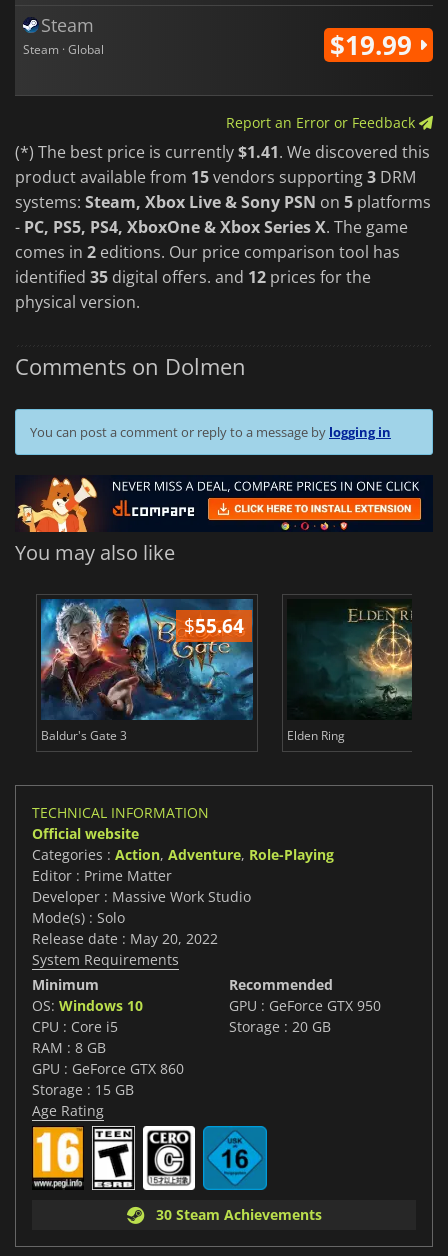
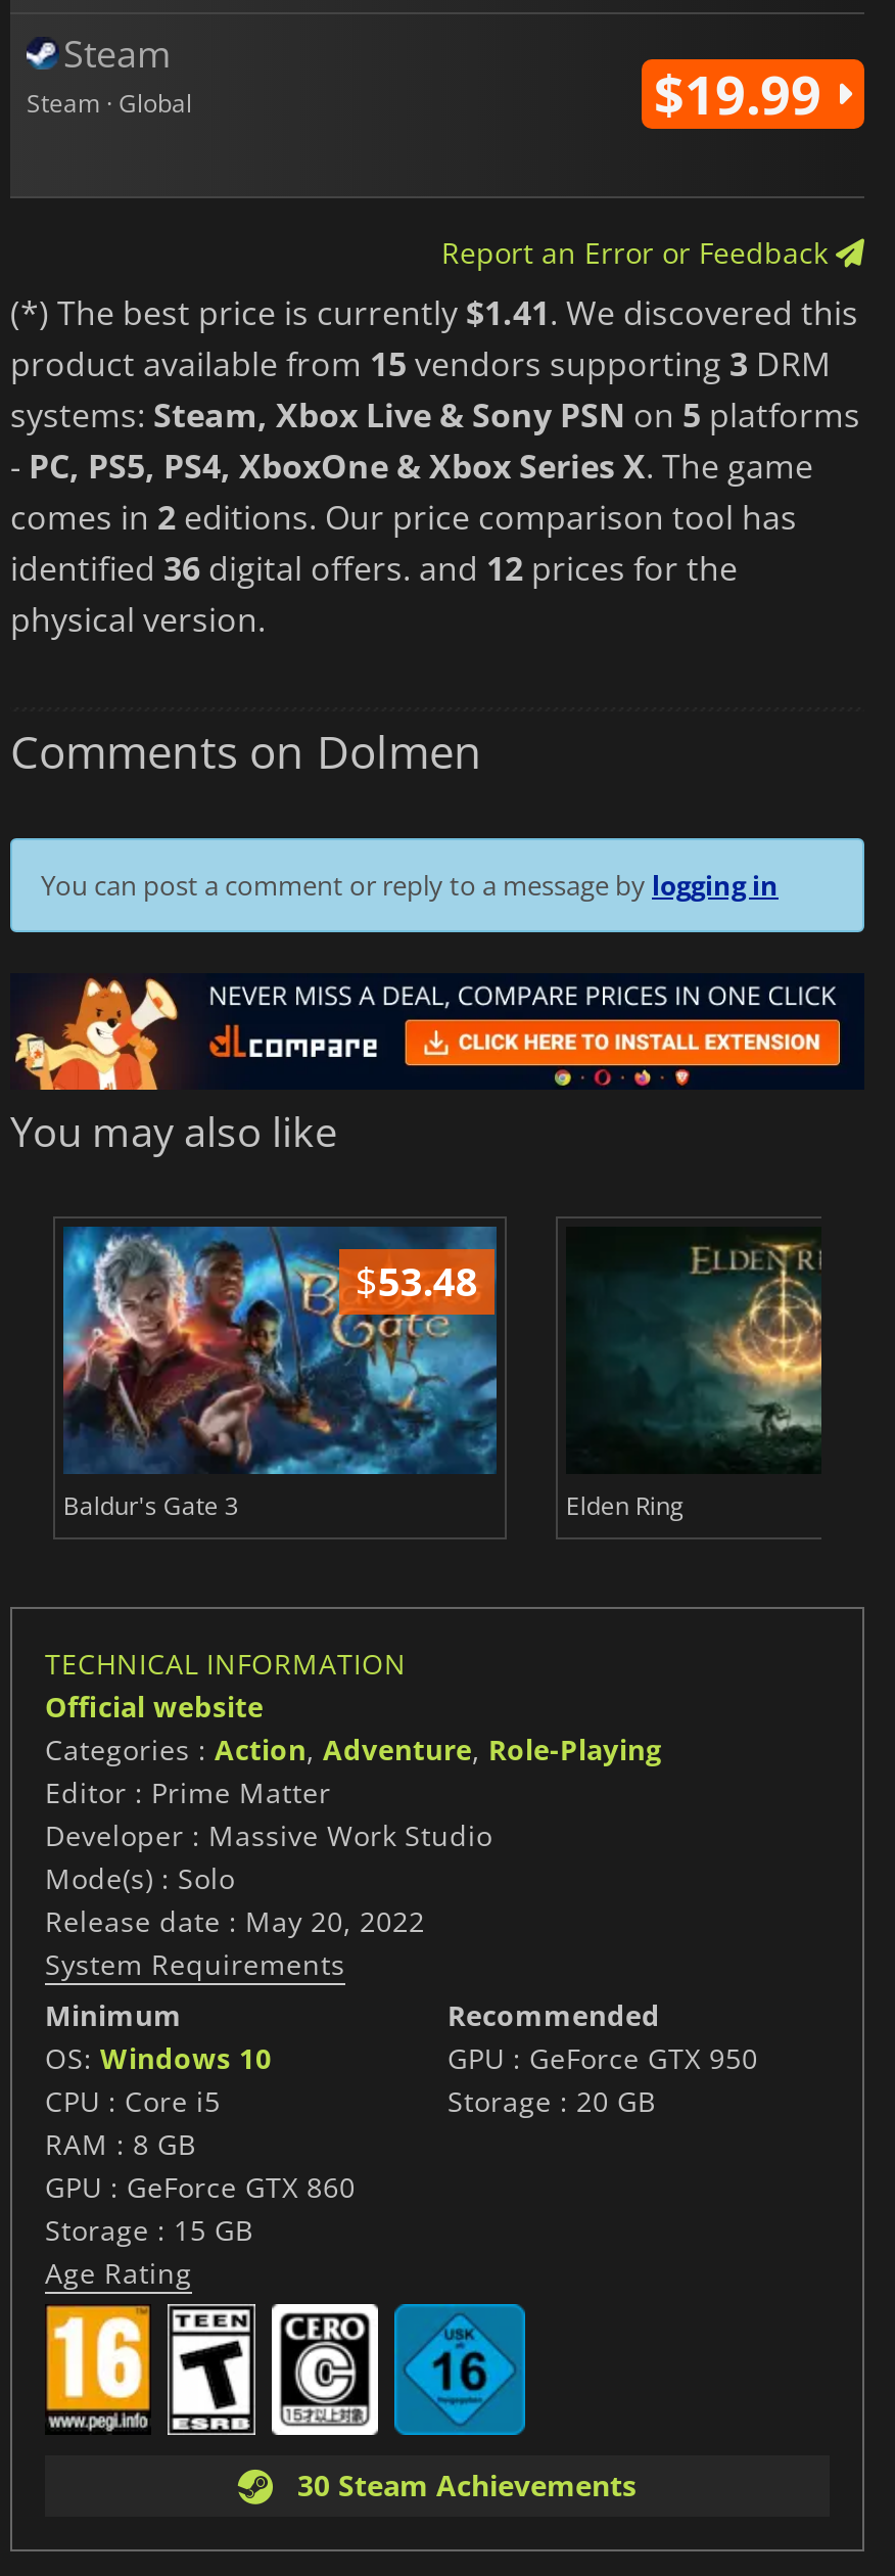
- identified 35 digital offers. and 12 prices for the
+ identified 36 digital offers. and 12 prices for the

- $55.64
+ $53.48
